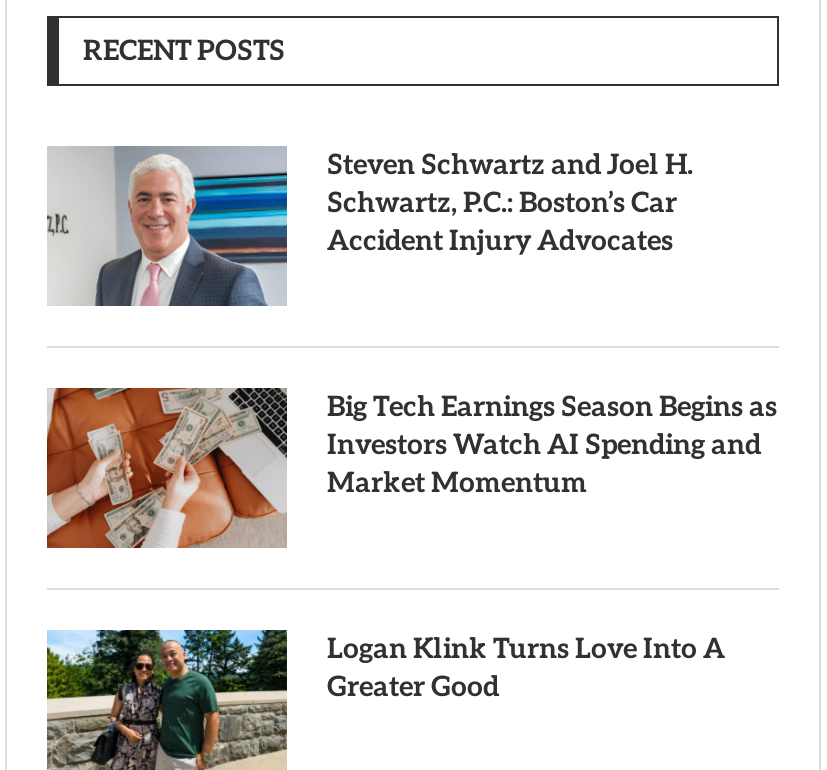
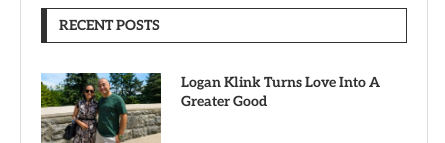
- [image]
- Steven Schwartz and Joel H.
- Schwartz, P.C.: Boston’s Car
- Accident Injury Advocates

- [image]
- Big Tech Earnings Season Begins as
- Investors Watch AI Spending and
- Market Momentum
